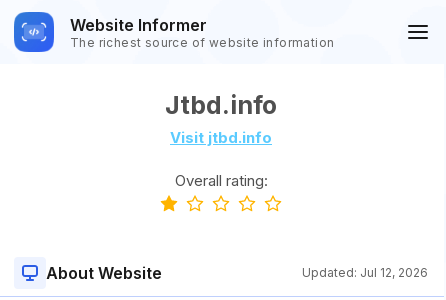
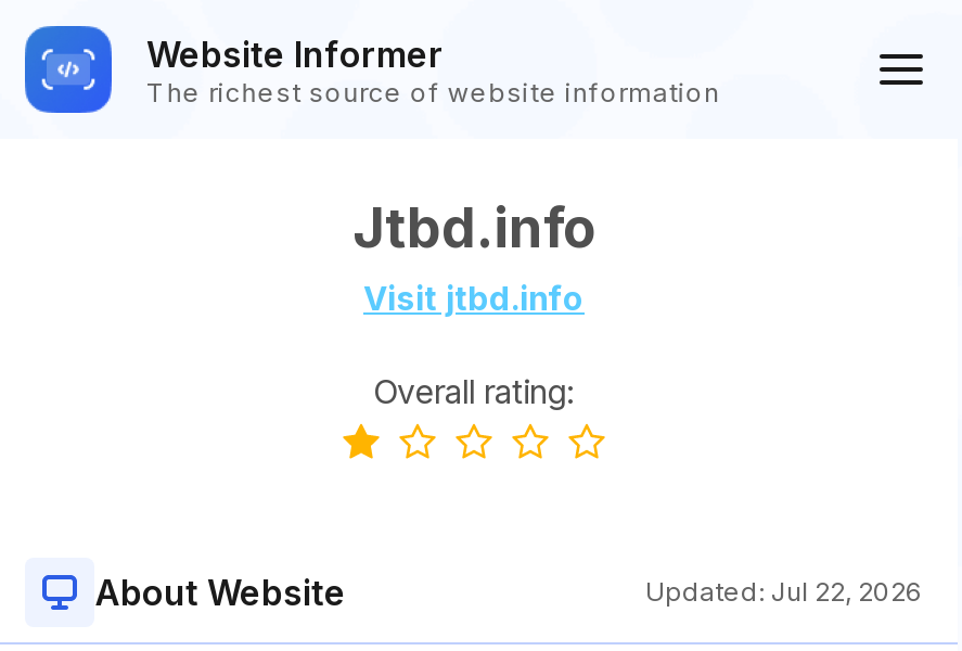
- Updated: Jul 12, 2026
+ Updated: Jul 22, 2026
